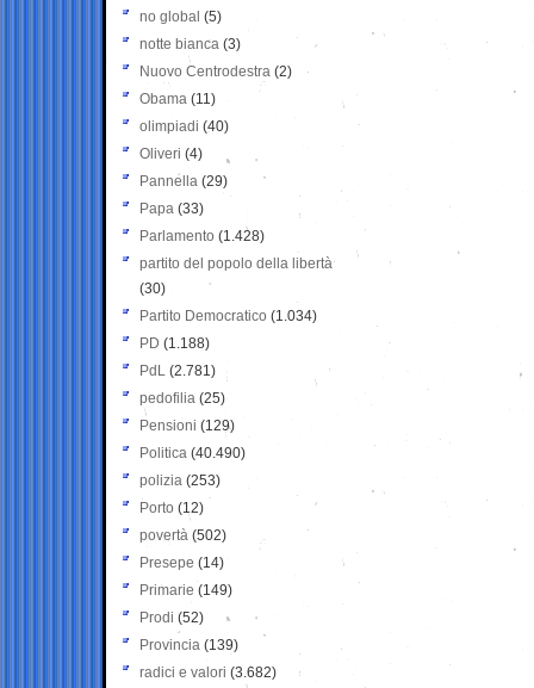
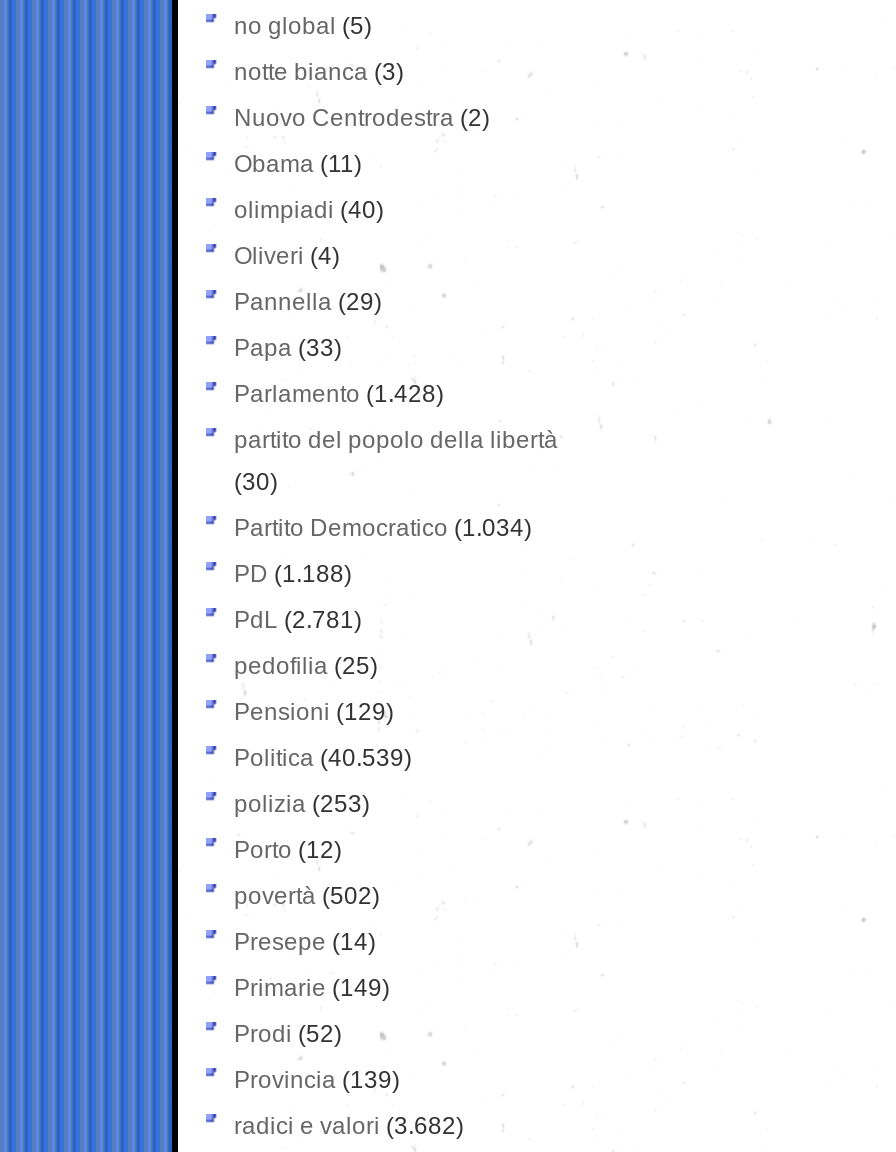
- Politica (40.490)
+ Politica (40.539)
